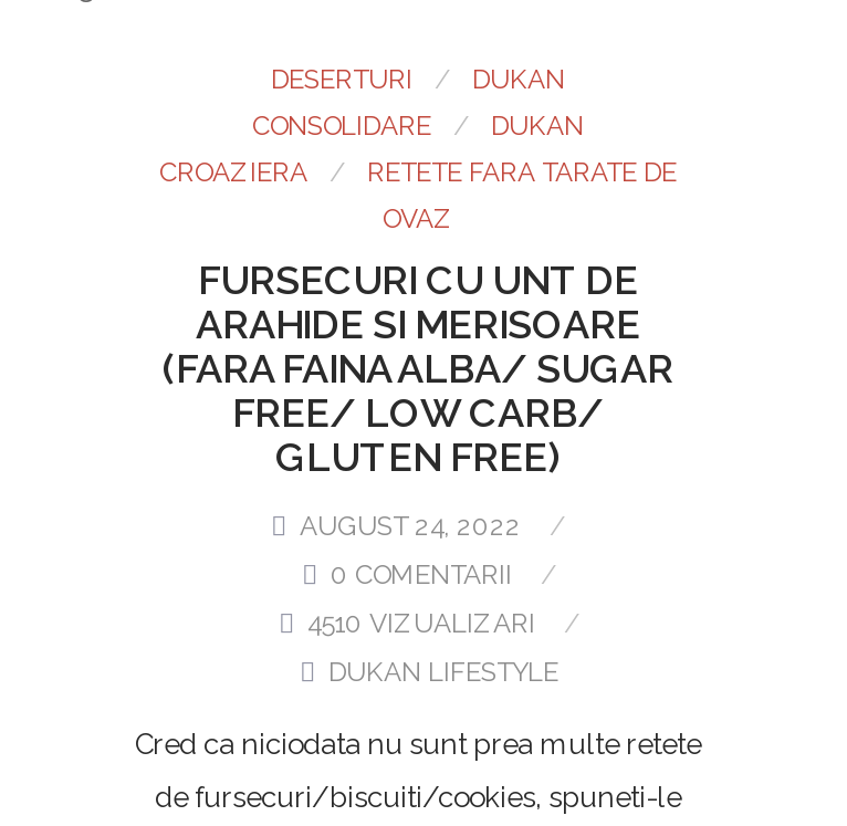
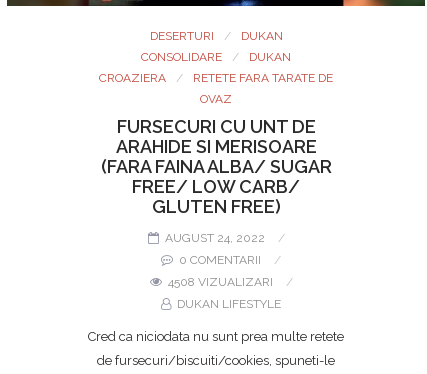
- 4510 VIZUALIZARI
+ 4508 VIZUALIZARI
